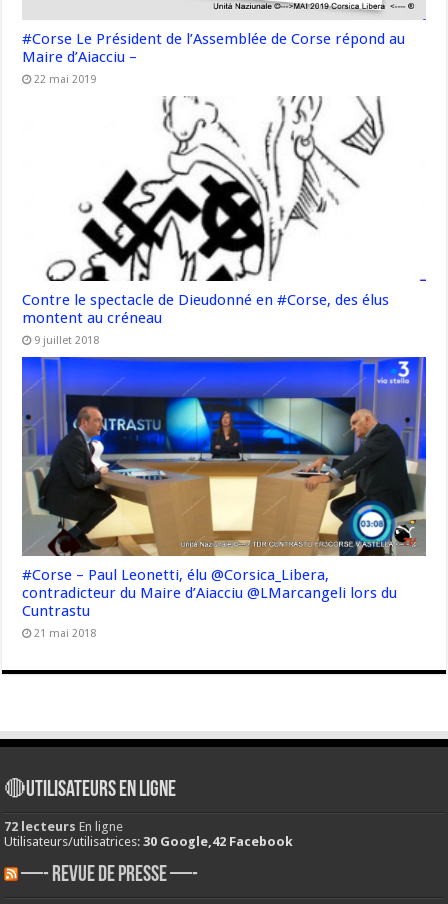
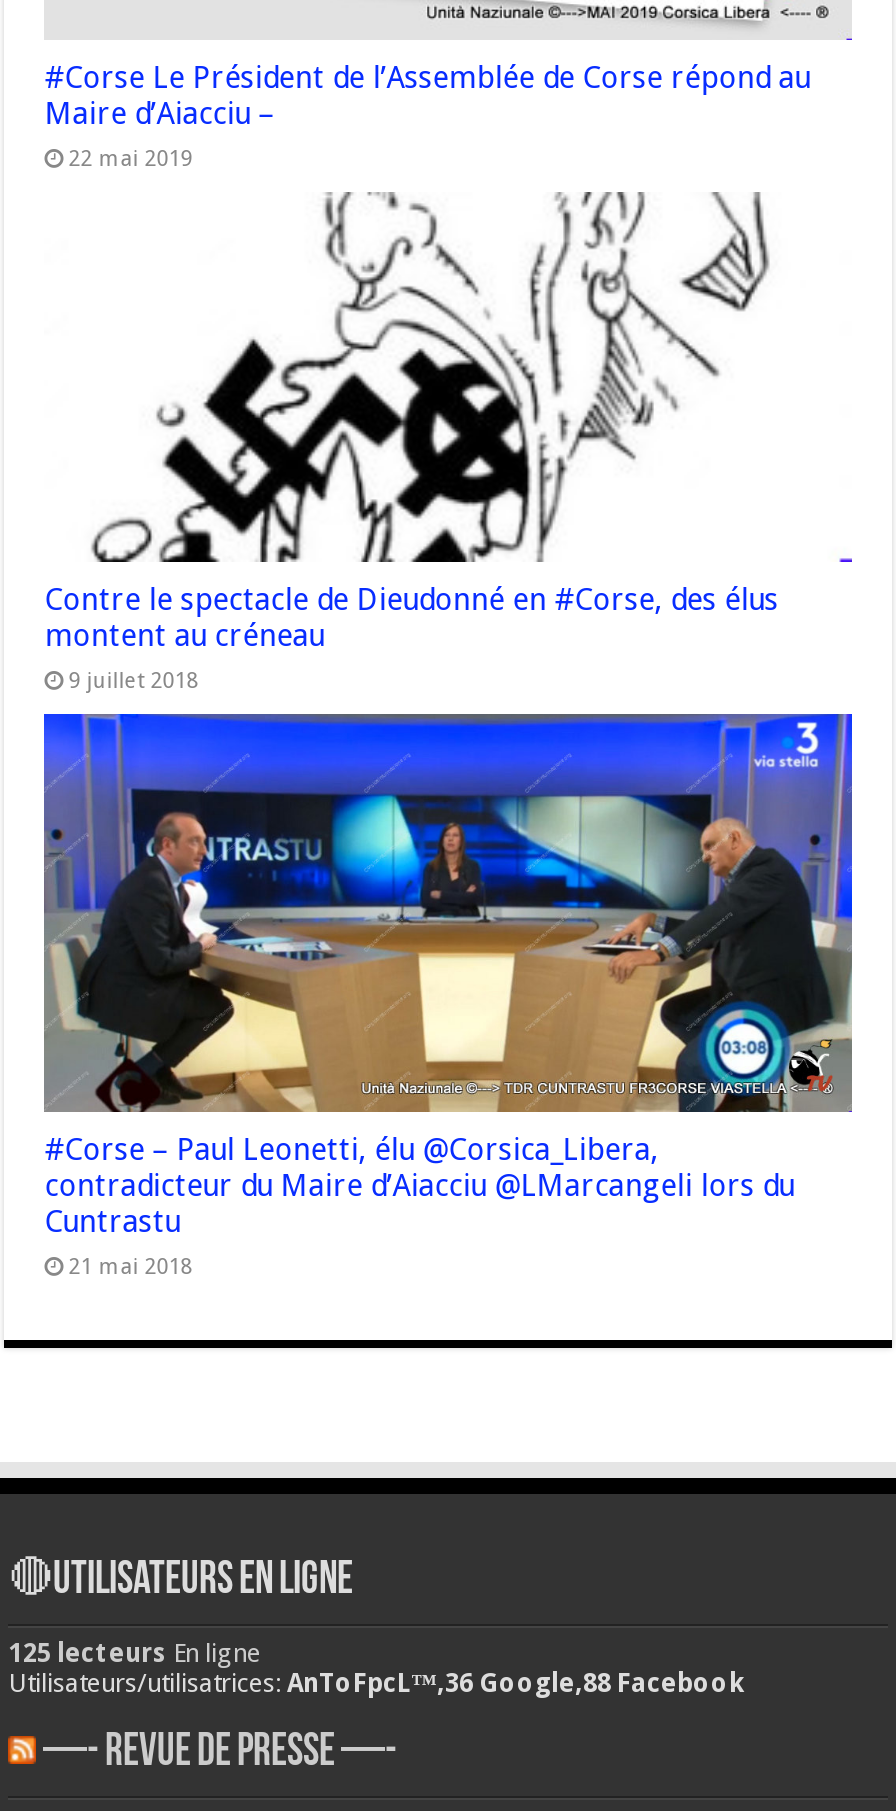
- 72 lecteurs En ligne
+ 125 lecteurs En ligne

- Utilisateurs/utilisatrices: 30 Google,42 Facebook
+ Utilisateurs/utilisatrices: AnToFpcL™,36 Google,88 Facebook
